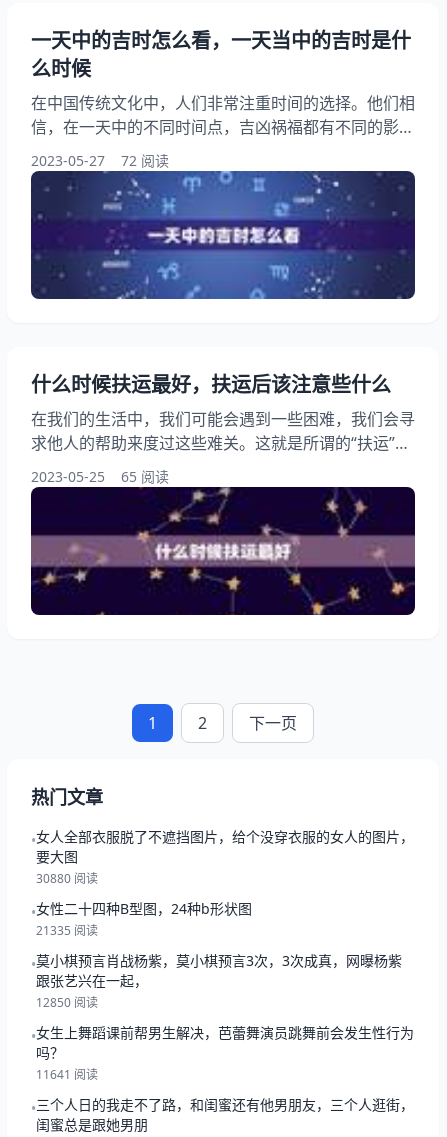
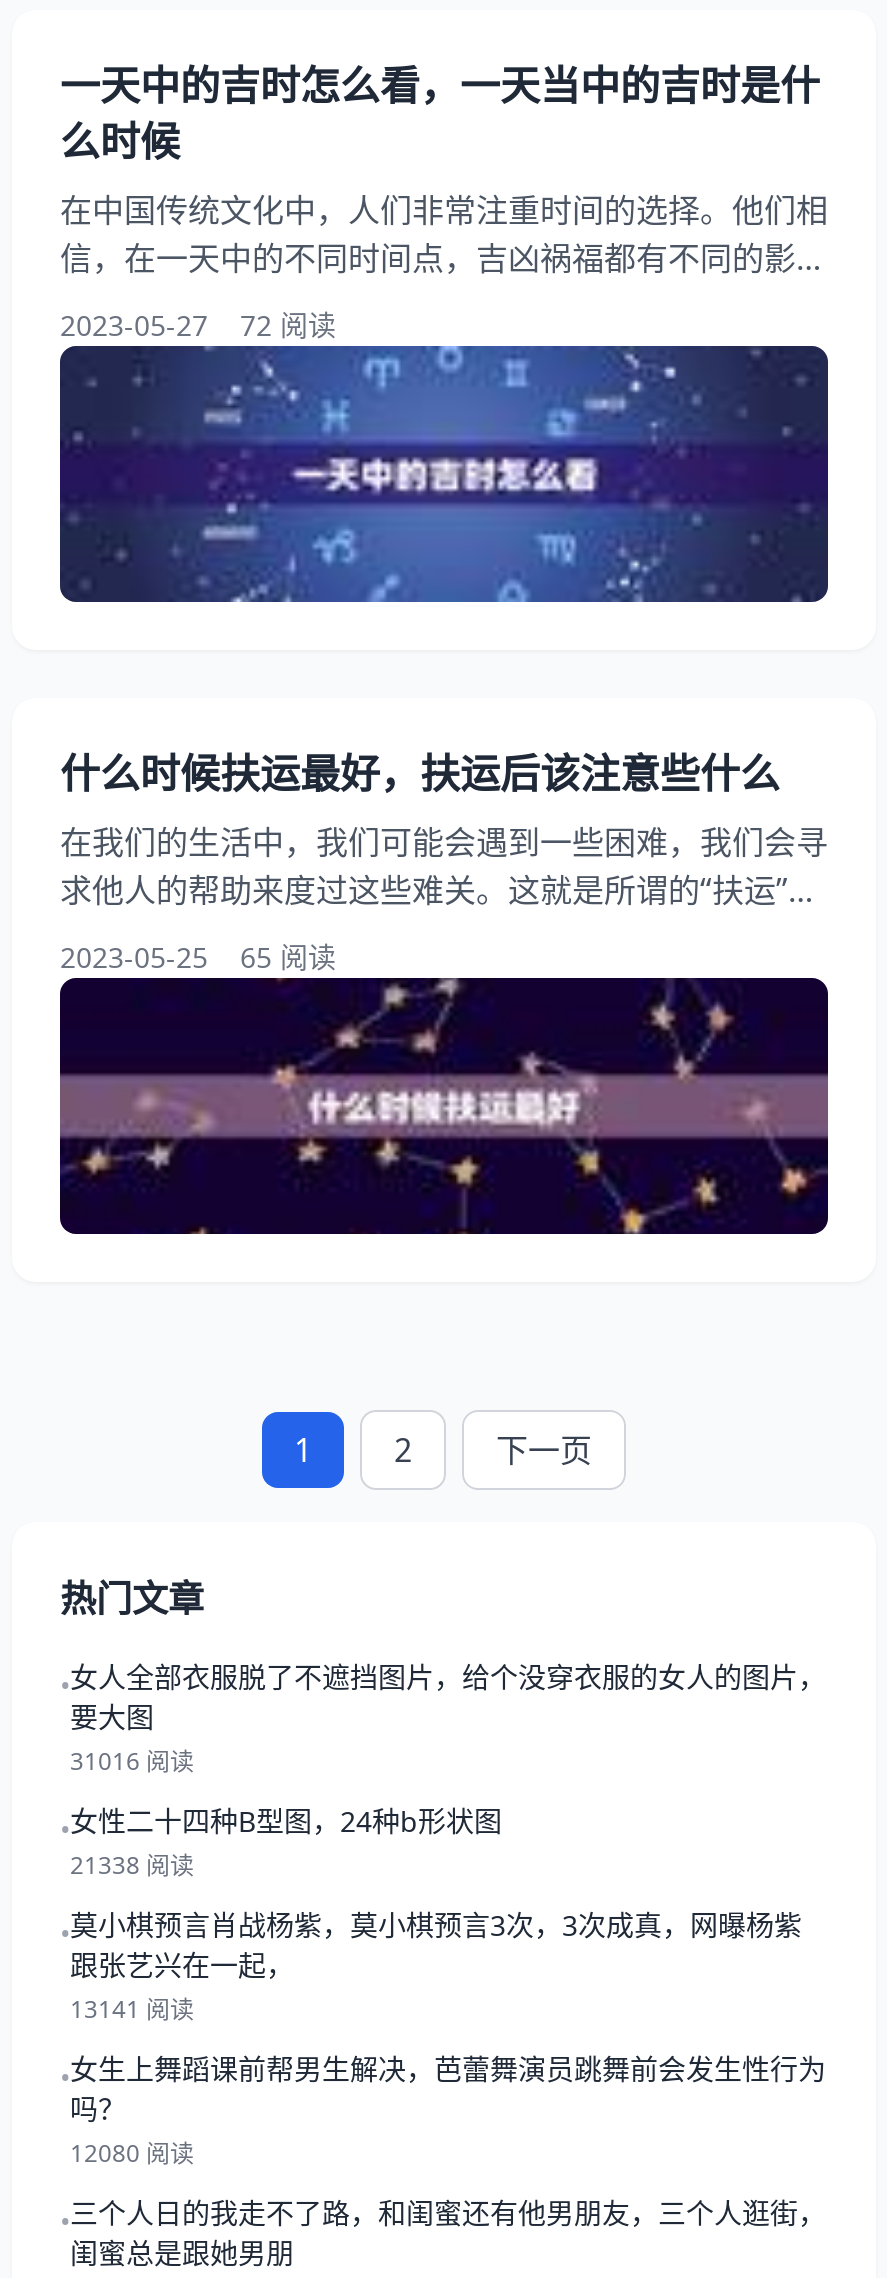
- 30880 阅读
+ 31016 阅读

- 21335 阅读
+ 21338 阅读

- 12850 阅读
+ 13141 阅读

- 11641 阅读
+ 12080 阅读
